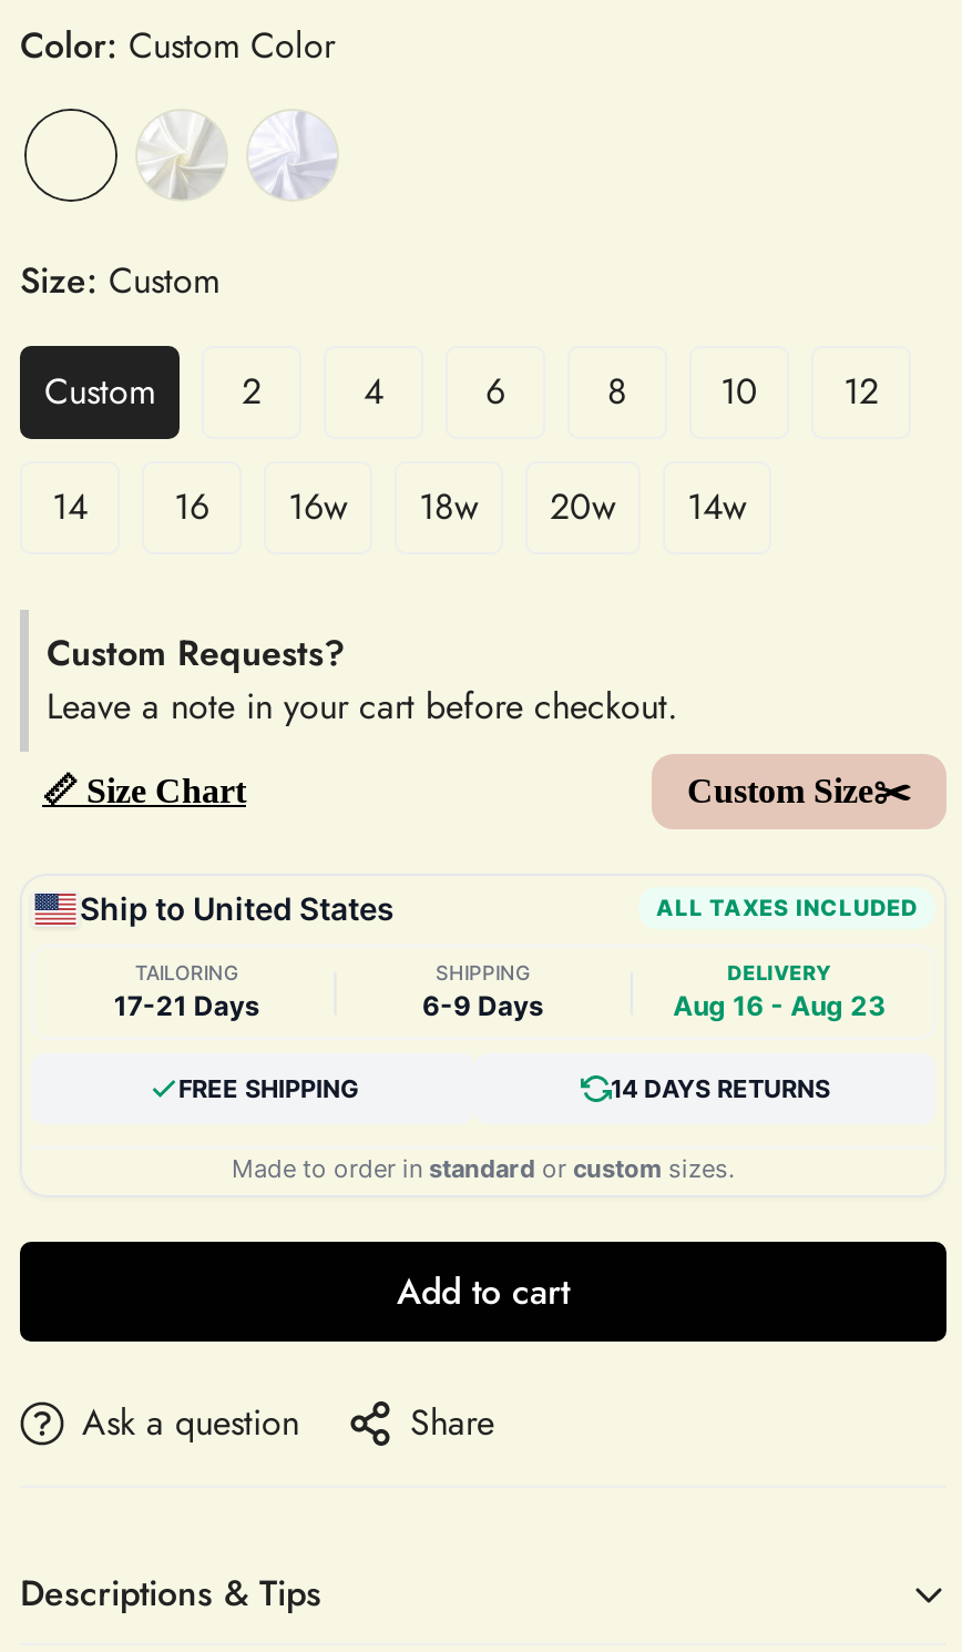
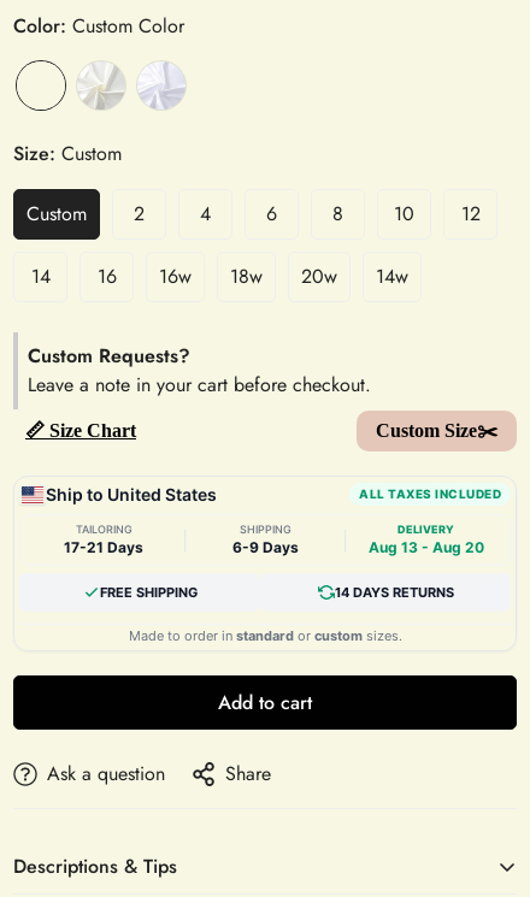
- Aug 16 - Aug 23
+ Aug 13 - Aug 20
